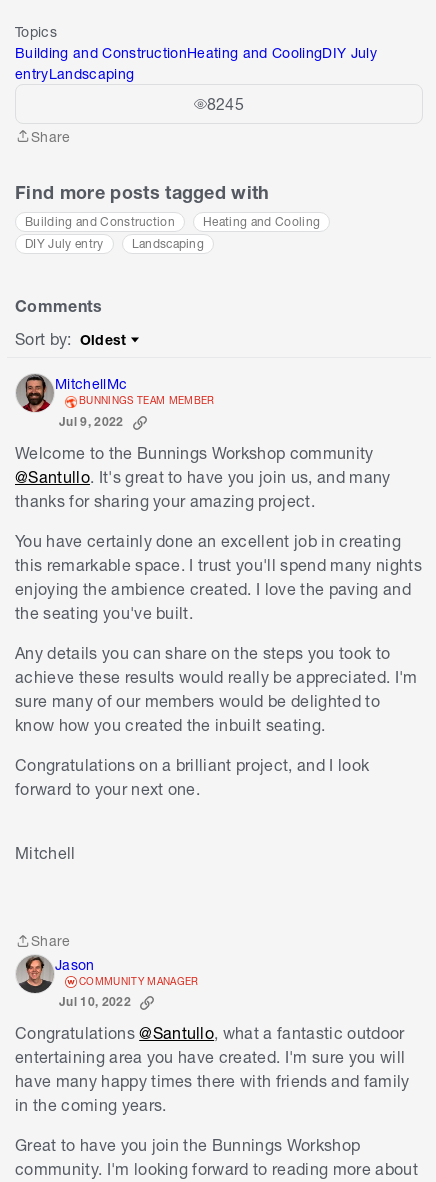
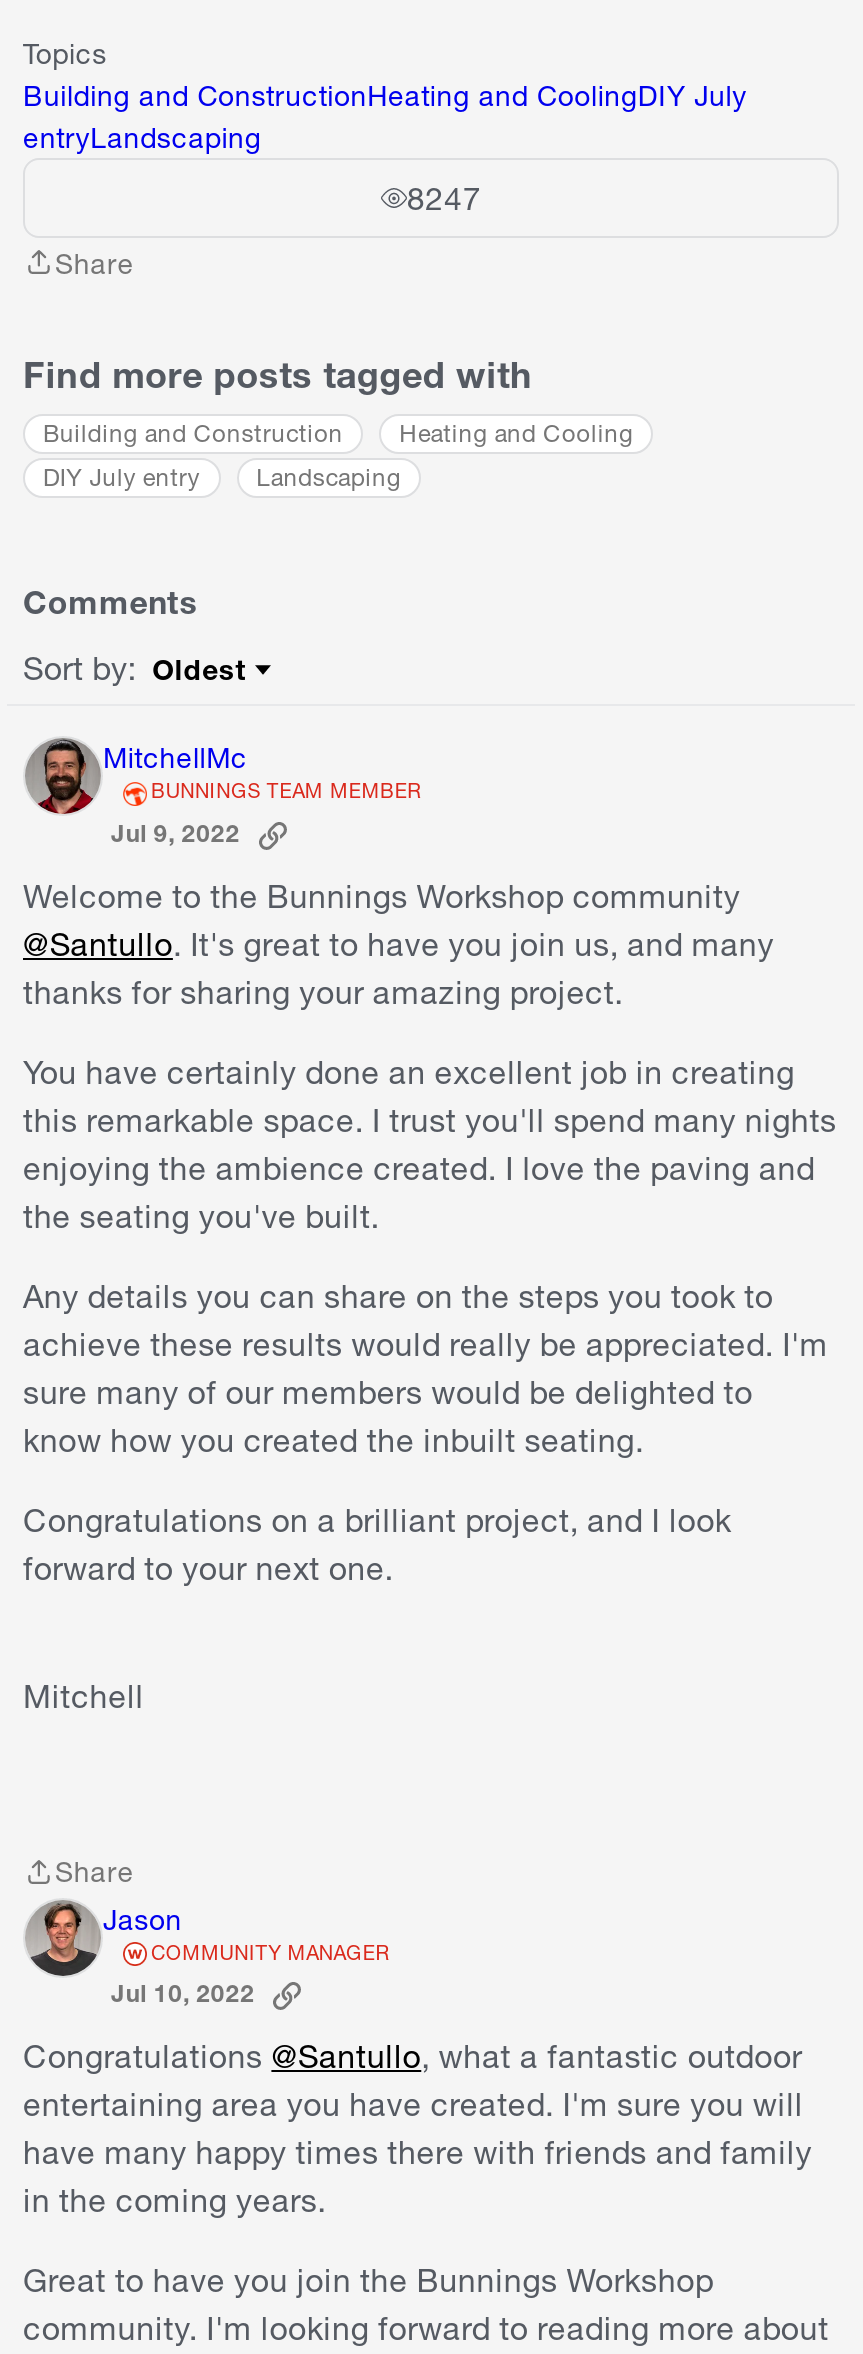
- 8245
+ 8247
